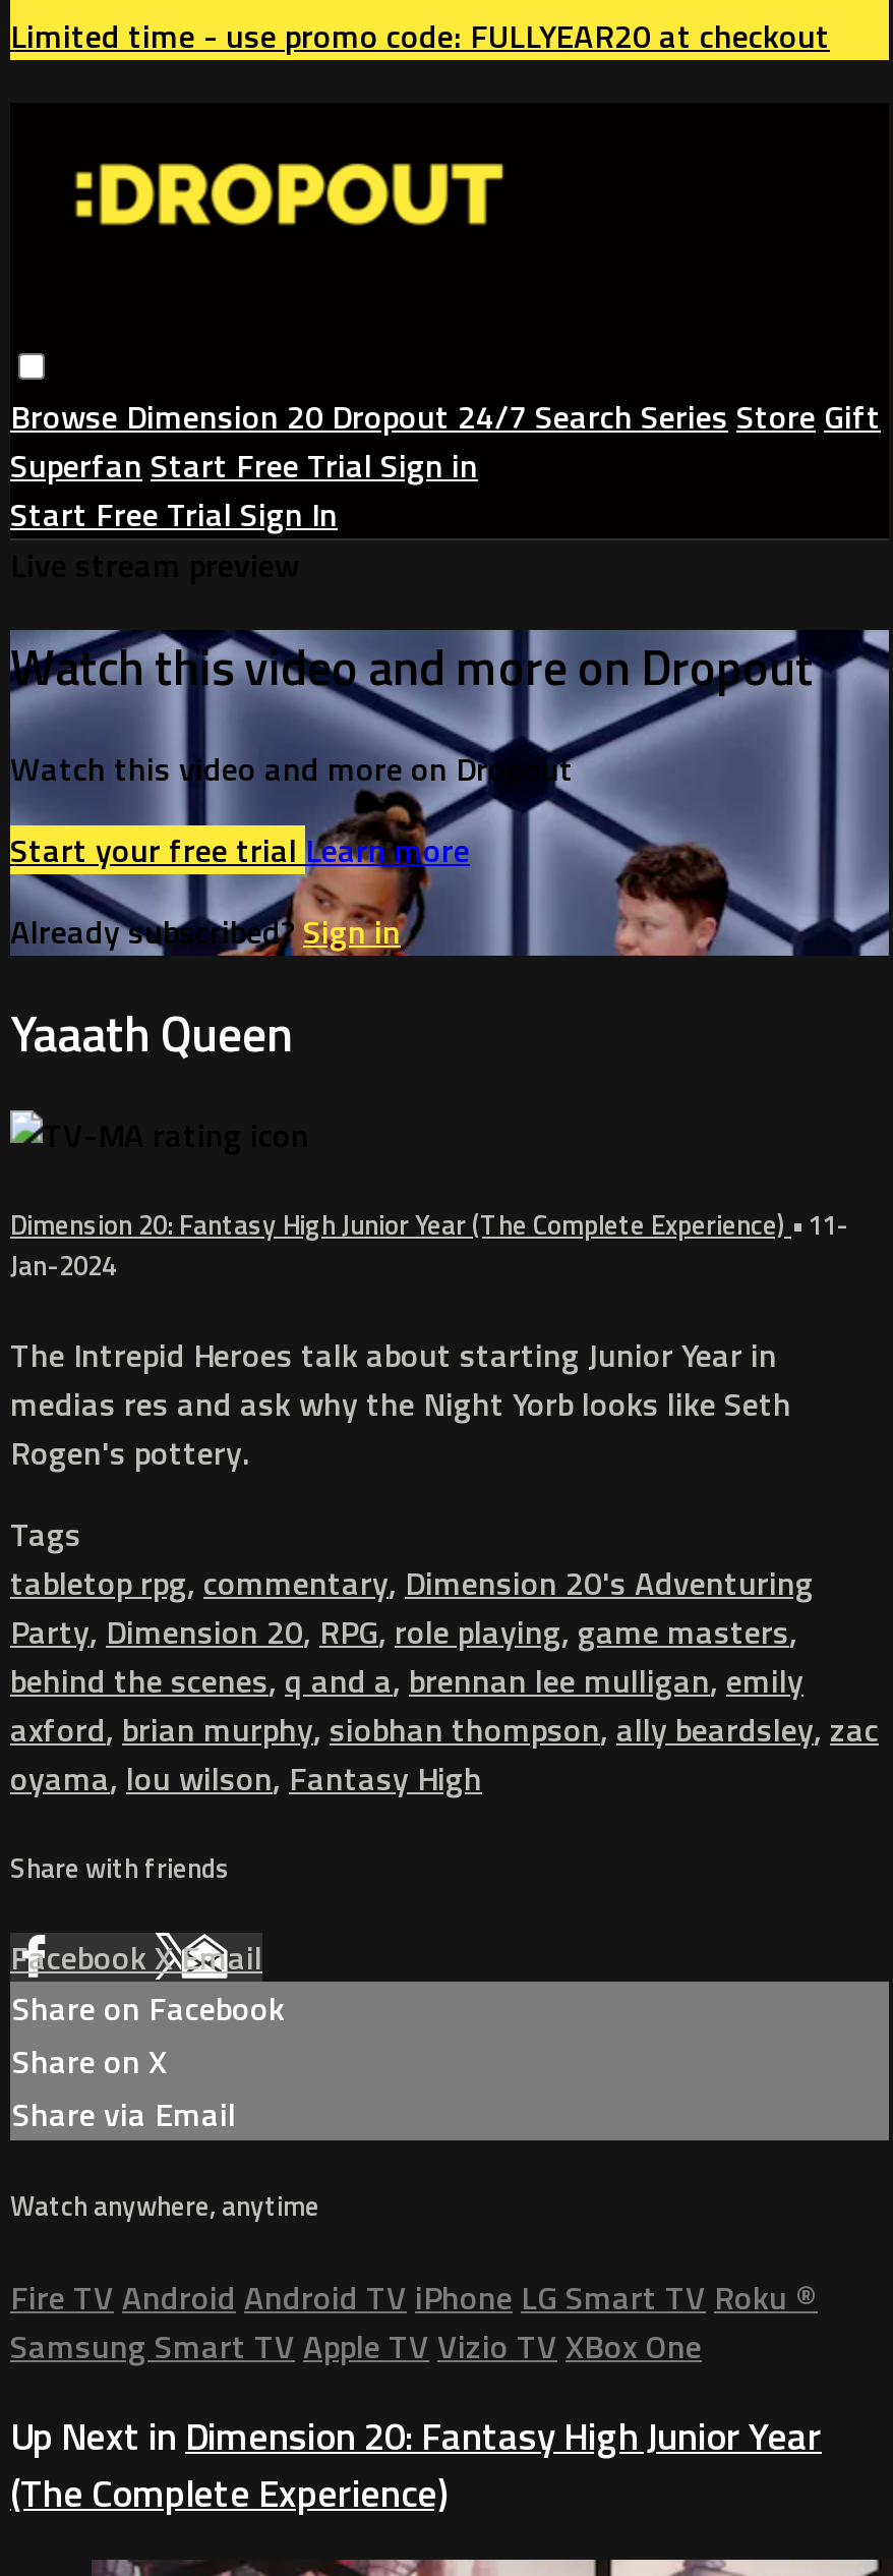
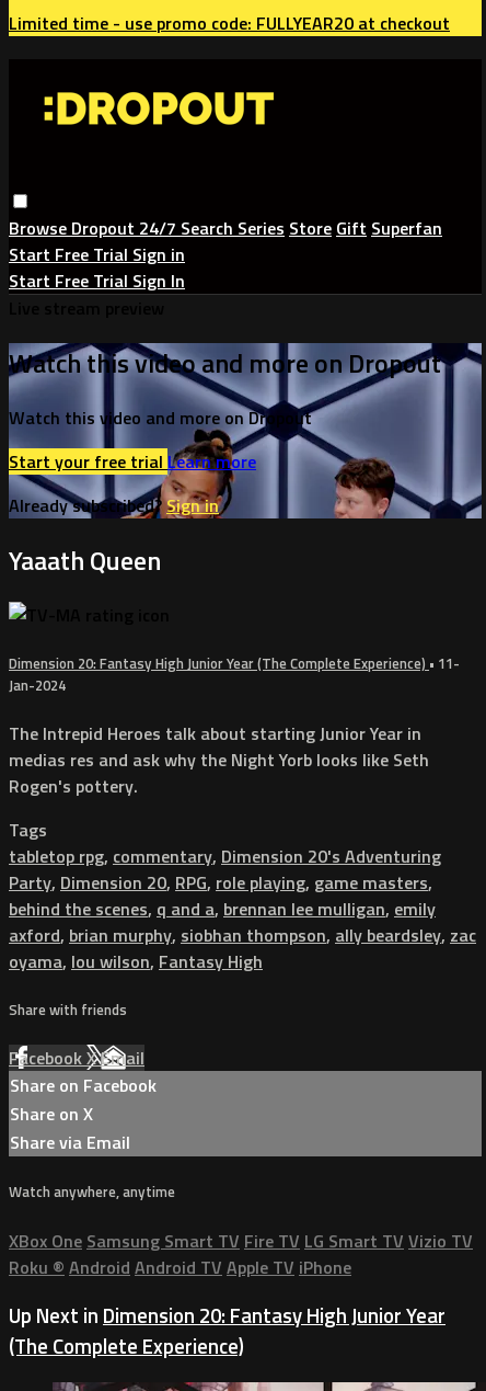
- Browse Dimension 20 Dropout 24/7 Search Series Store Gift
- Superfan Start Free Trial Sign in
+ Browse Dropout 24/7 Search Series Store Gift Superfan
+ Start Free Trial Sign in

- Fire TV Android Android TV iPhone LG Smart TV Roku ®
- Samsung Smart TV Apple TV Vizio TV XBox One
+ XBox One Samsung Smart TV Fire TV LG Smart TV Vizio TV
+ Roku ® Android Android TV Apple TV iPhone
